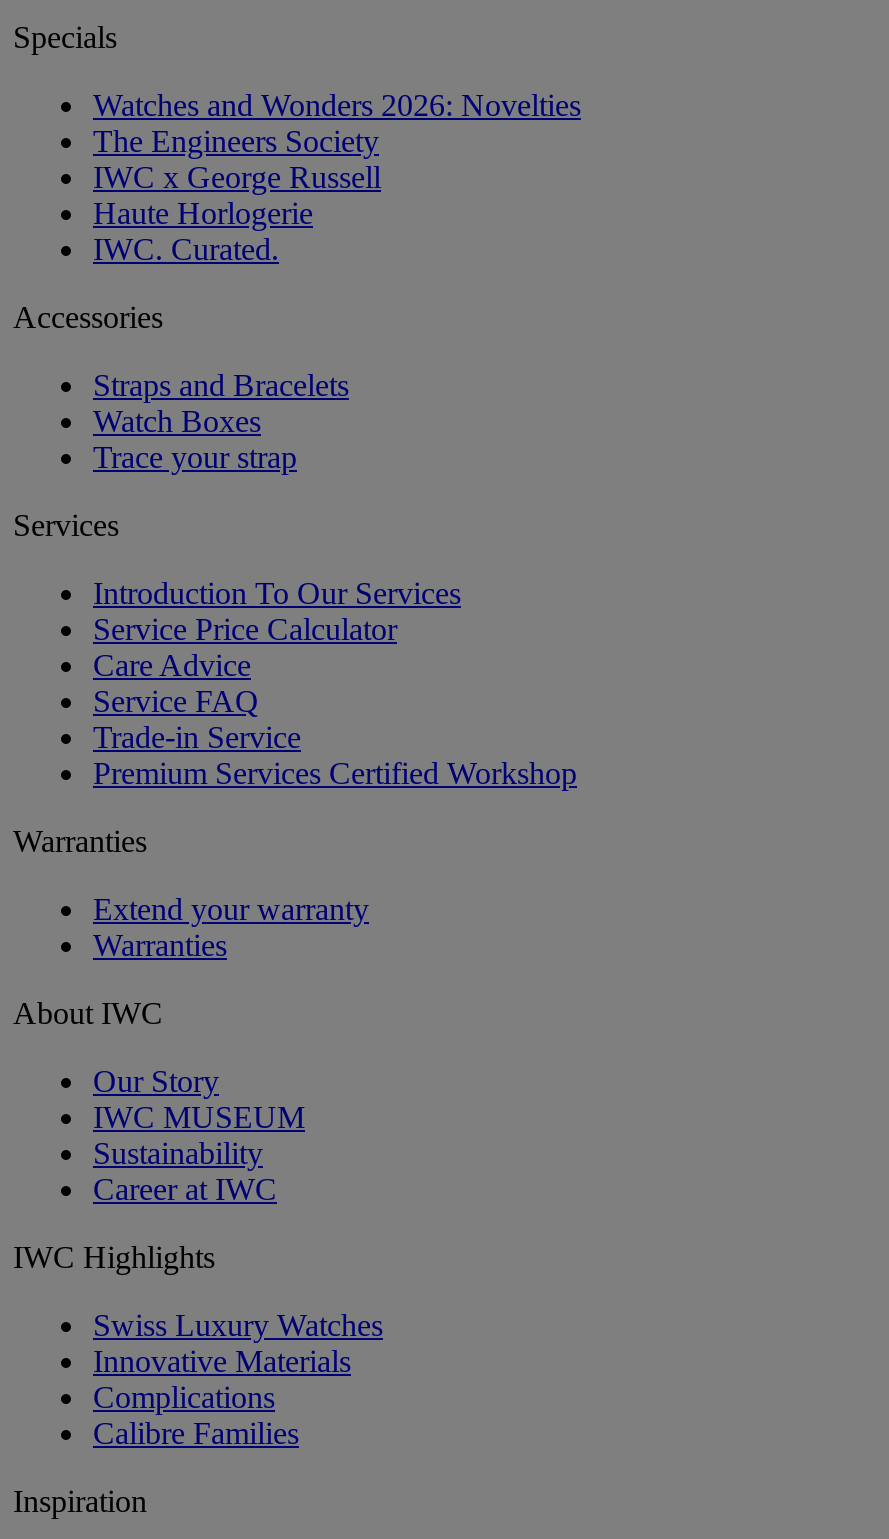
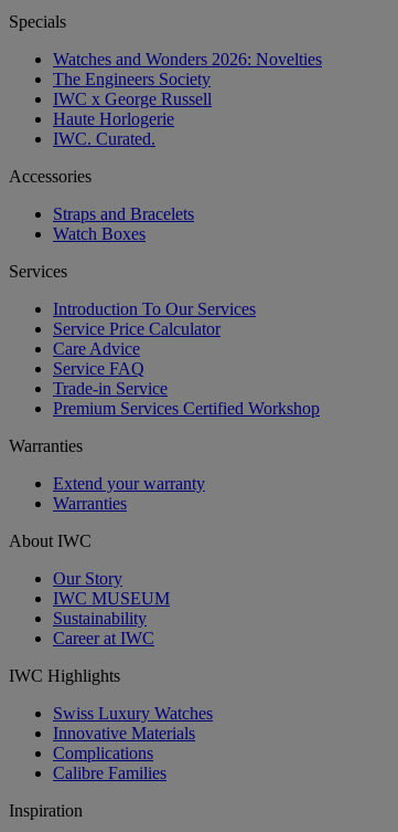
- Trace your strap
